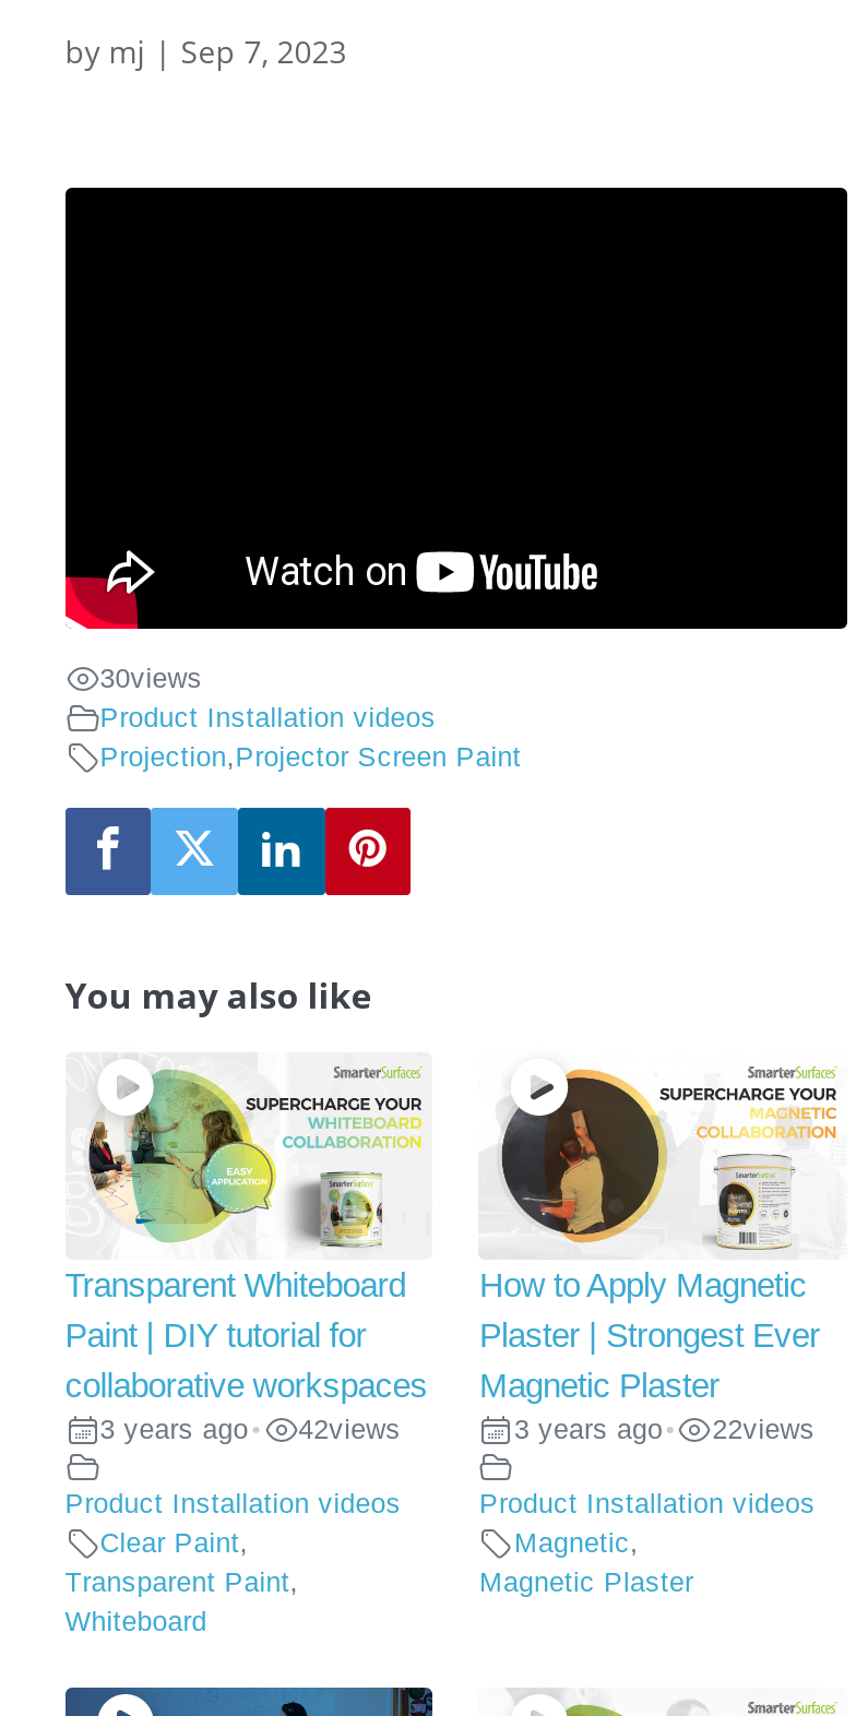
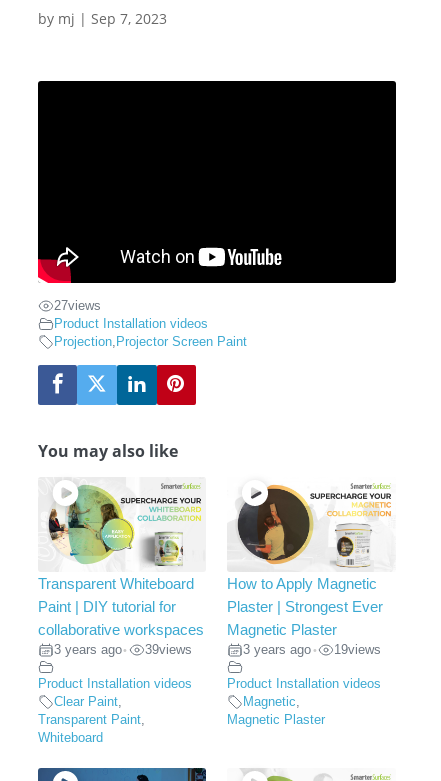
- 30views
+ 27views

- 3 years ago • 42views
+ 3 years ago • 39views

- 3 years ago • 22views
+ 3 years ago • 19views
